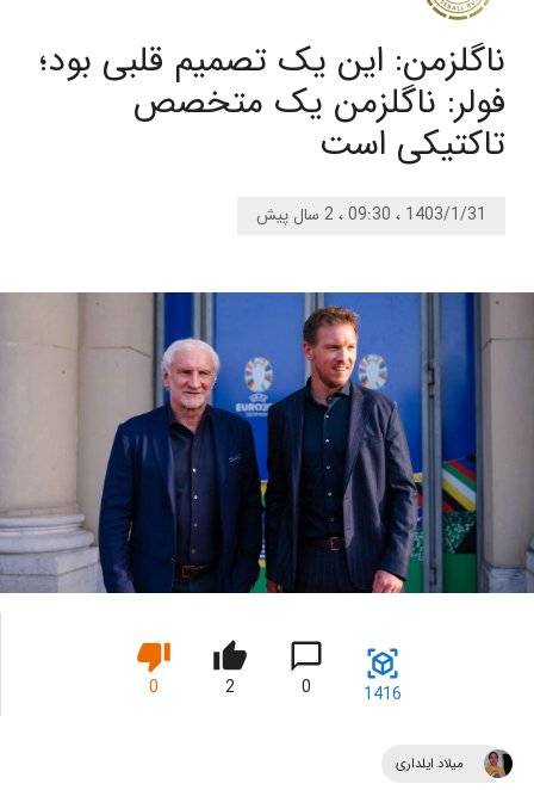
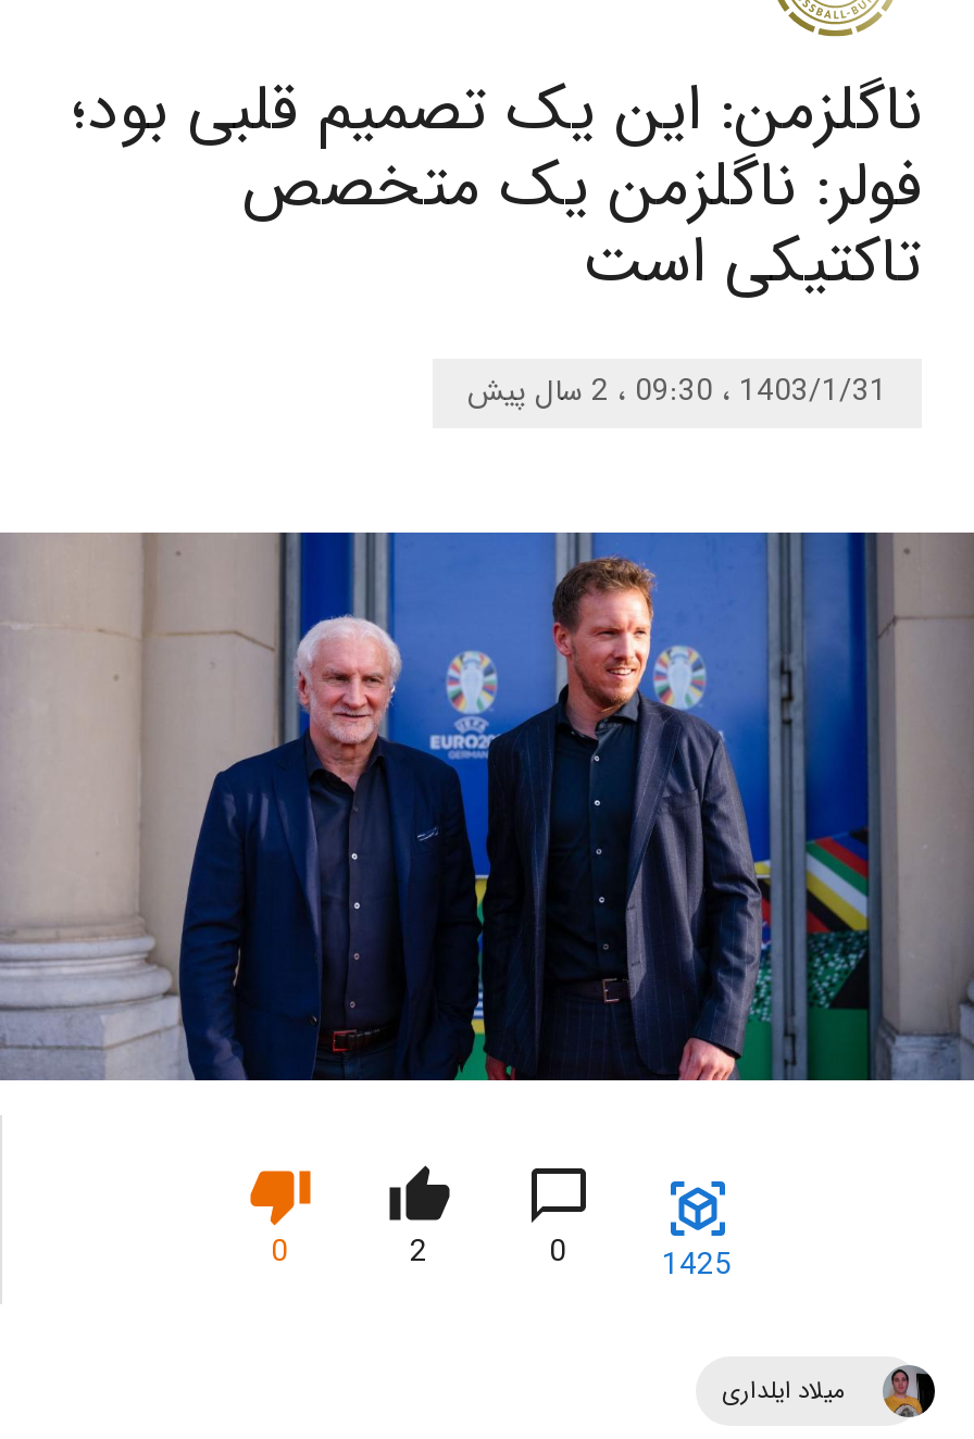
- 1416
+ 1425
